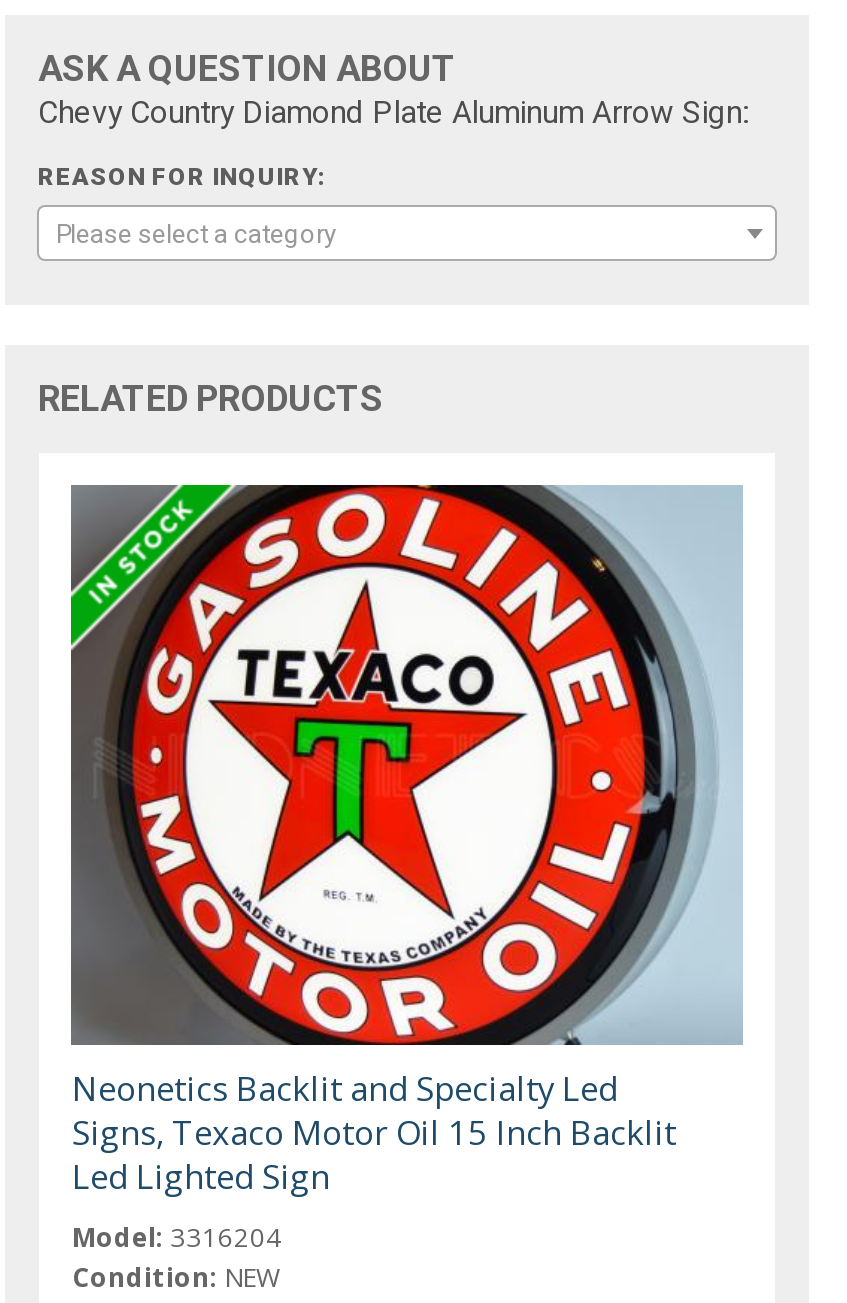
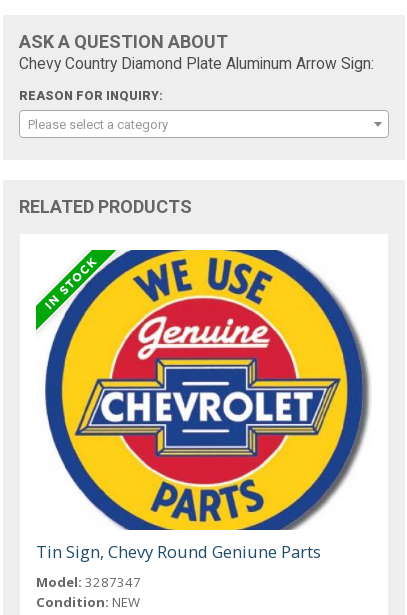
- [image]
- Neonetics Backlit and Specialty Led
- Signs, Texaco Motor Oil 15 Inch Backlit
- Led Lighted Sign
- Model: 3316204
+ [image]
+ Tin Sign, Chevy Round Geniune Parts
+ Model: 3287347
